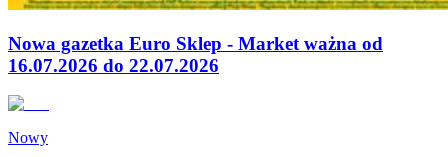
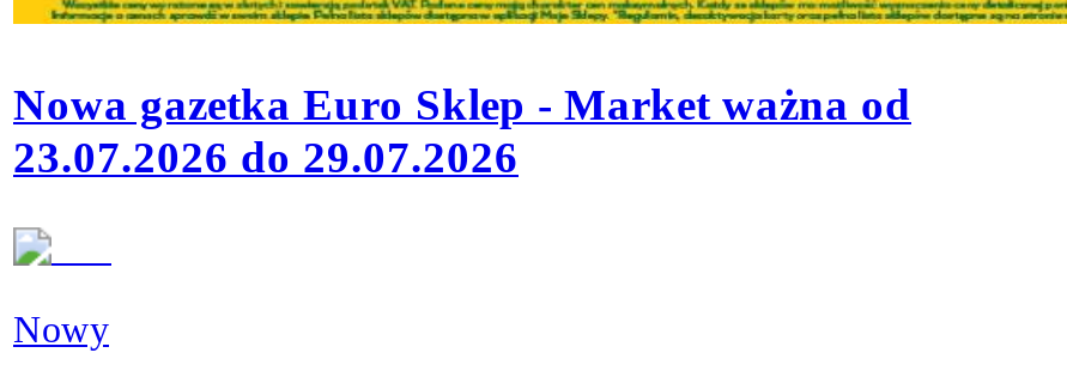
- 16.07.2026 do 22.07.2026
+ 23.07.2026 do 29.07.2026
